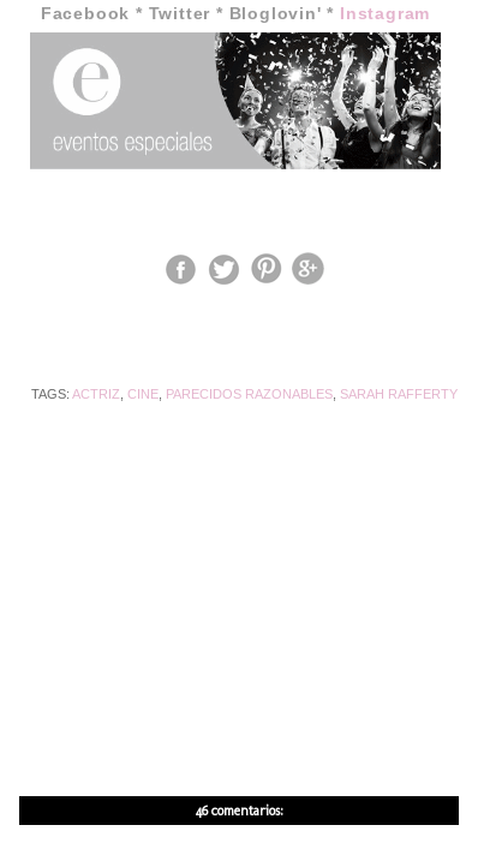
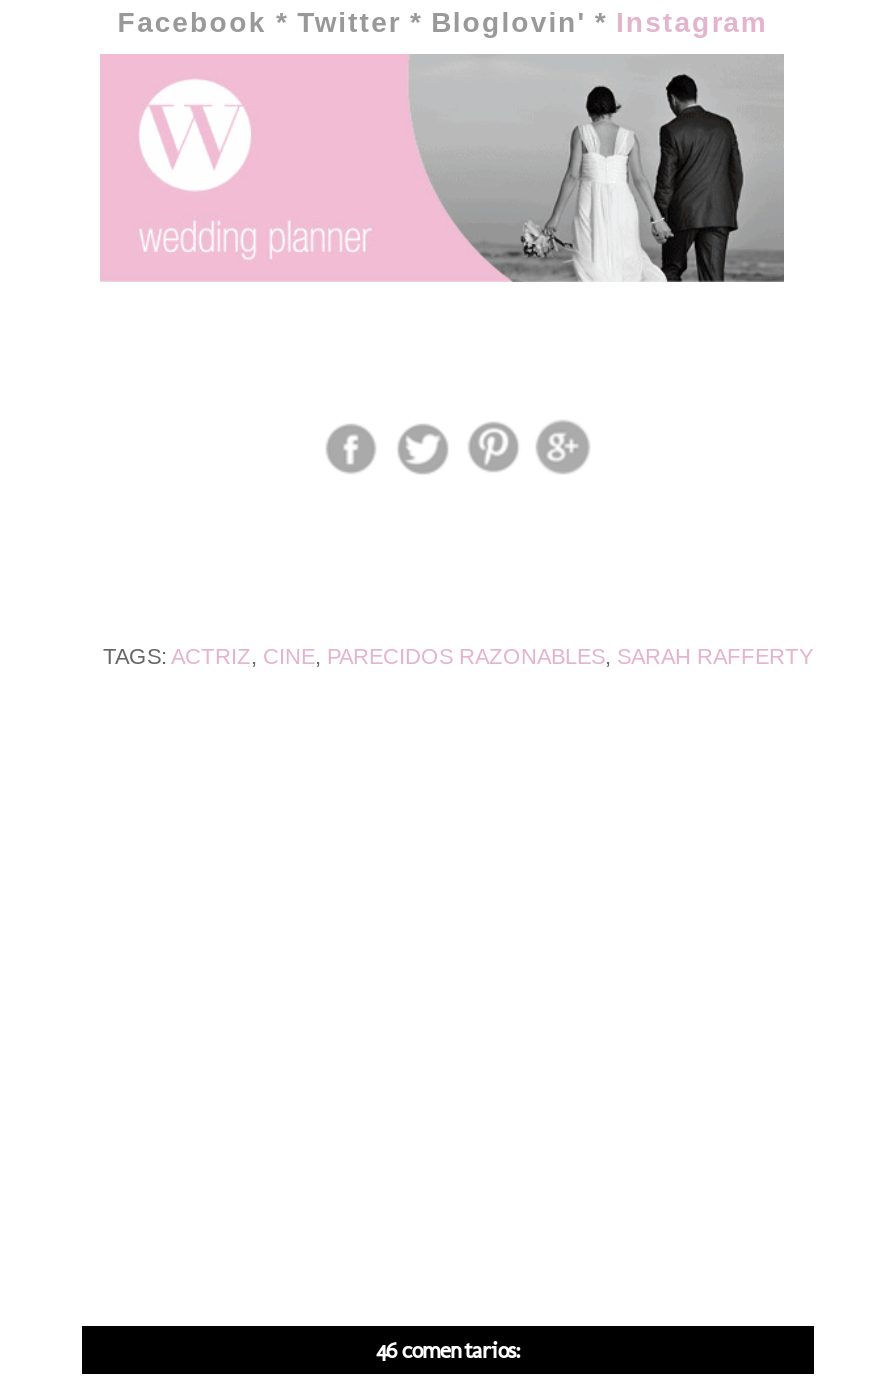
- [image]
+ [image]
